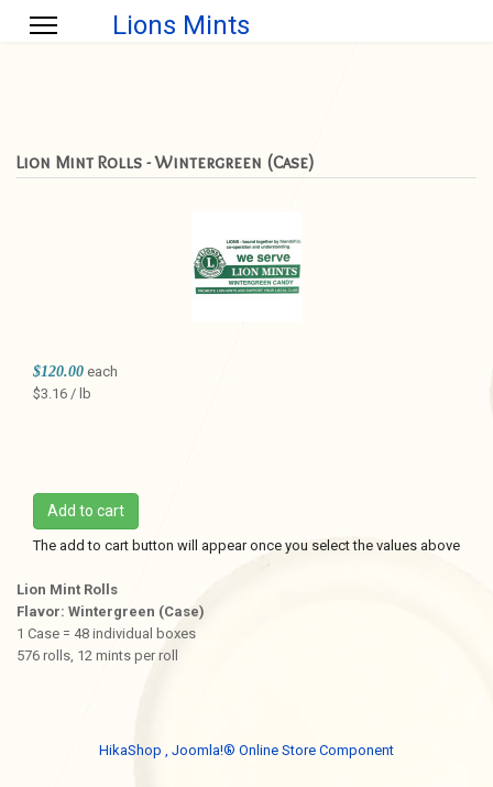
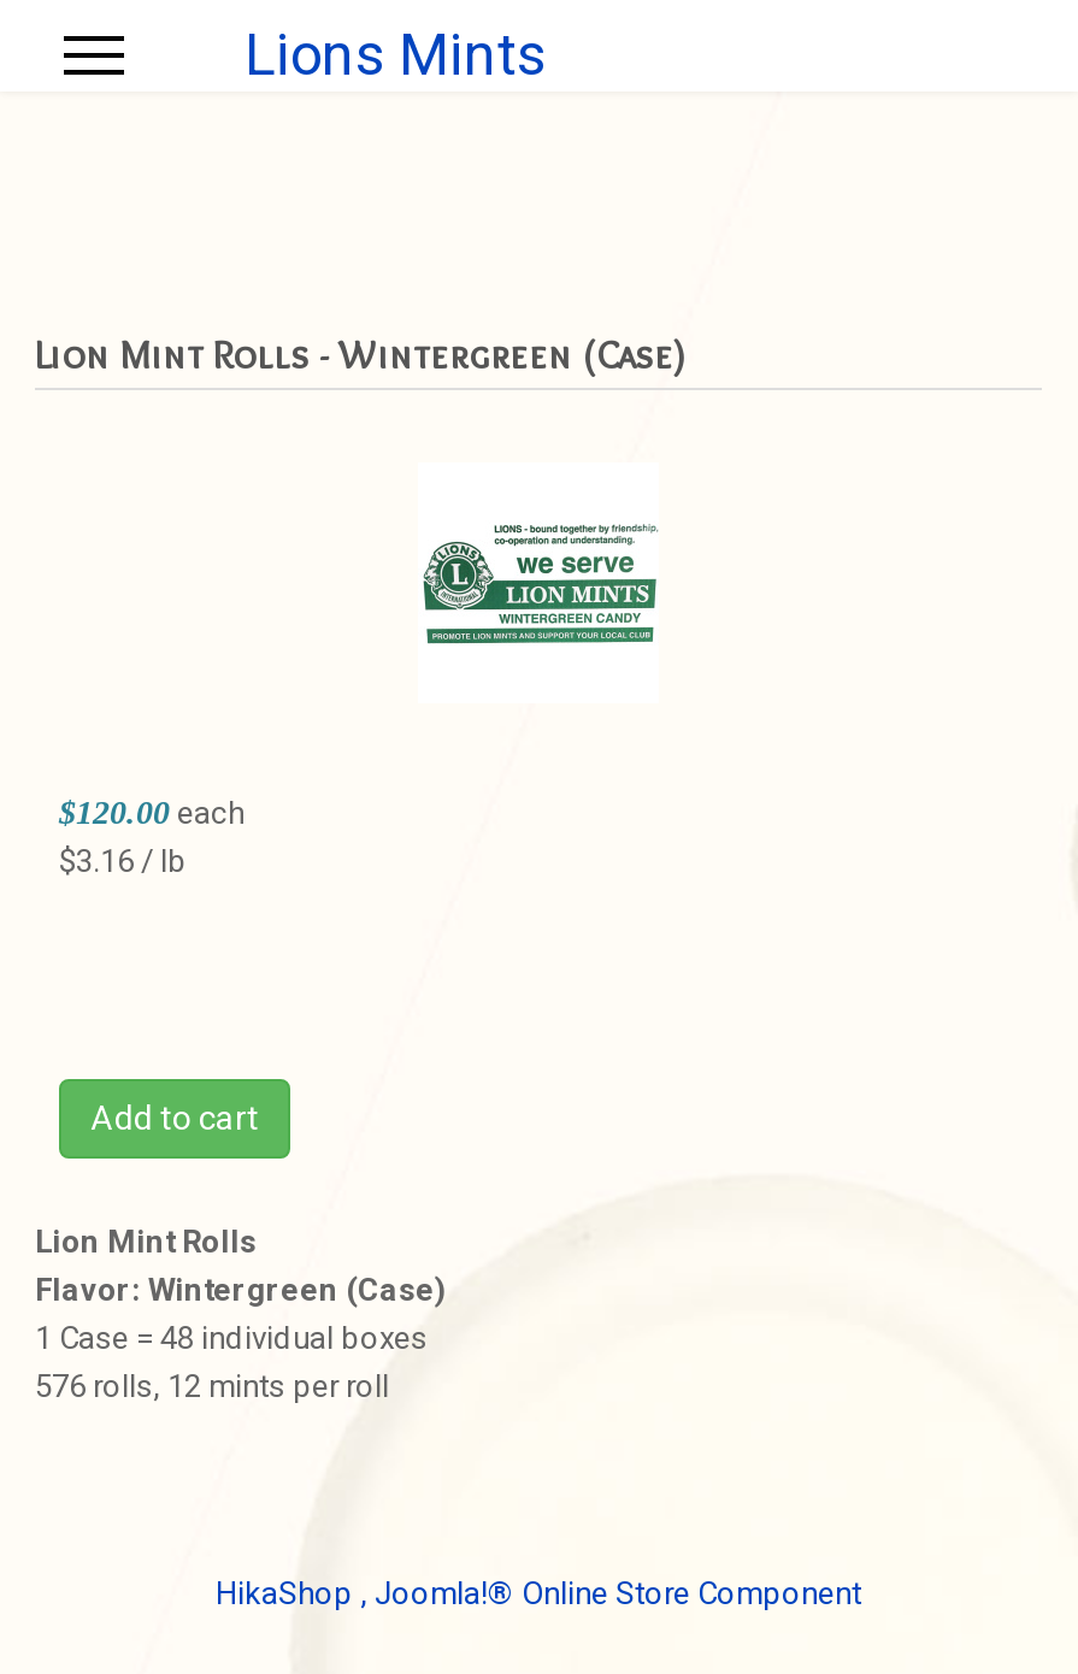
- The add to cart button will appear once you select the values above
